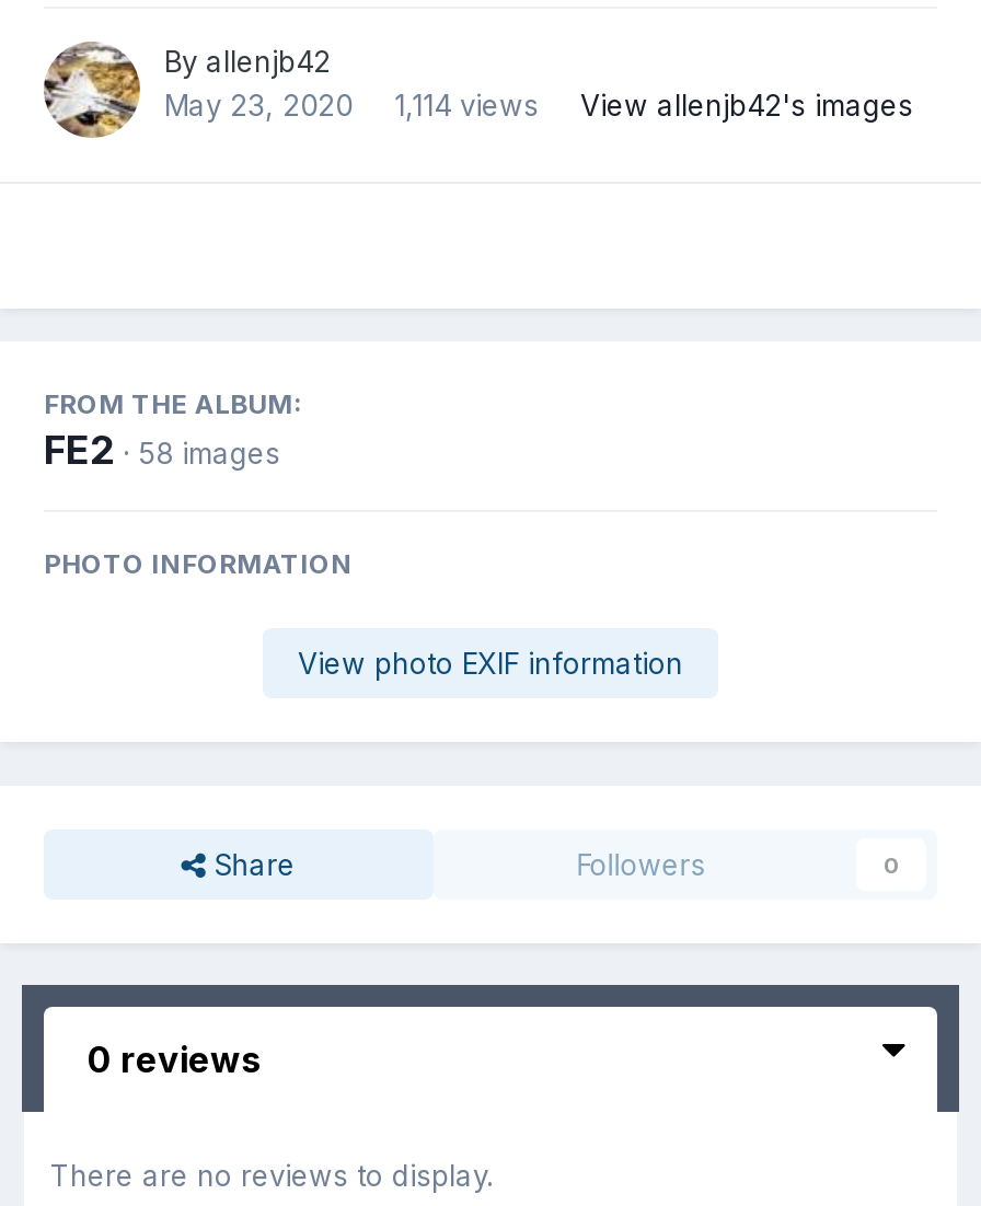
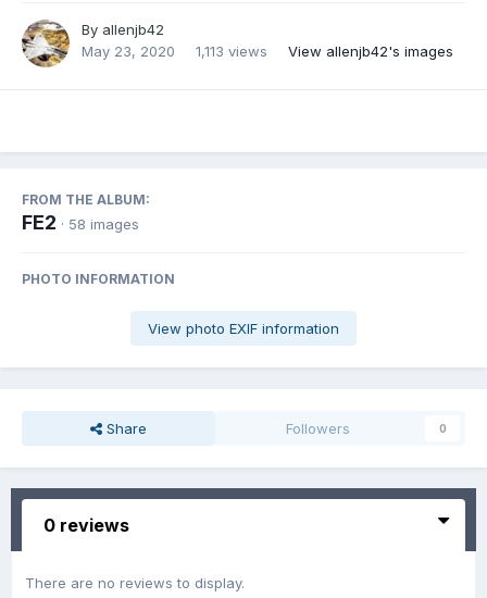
- May 23, 2020 1,114 views View allenjb42's images
+ May 23, 2020 1,113 views View allenjb42's images
